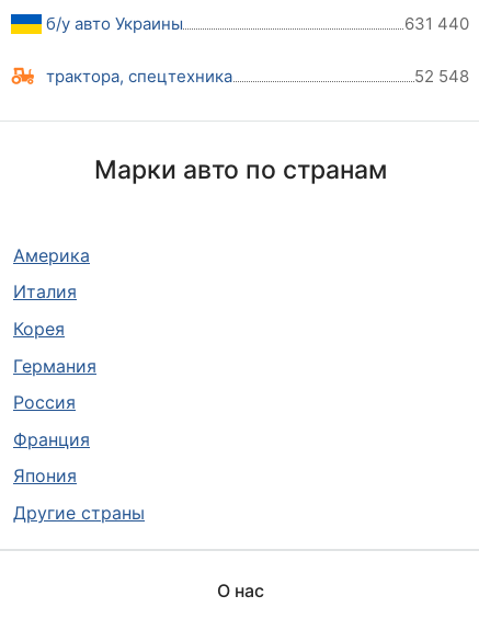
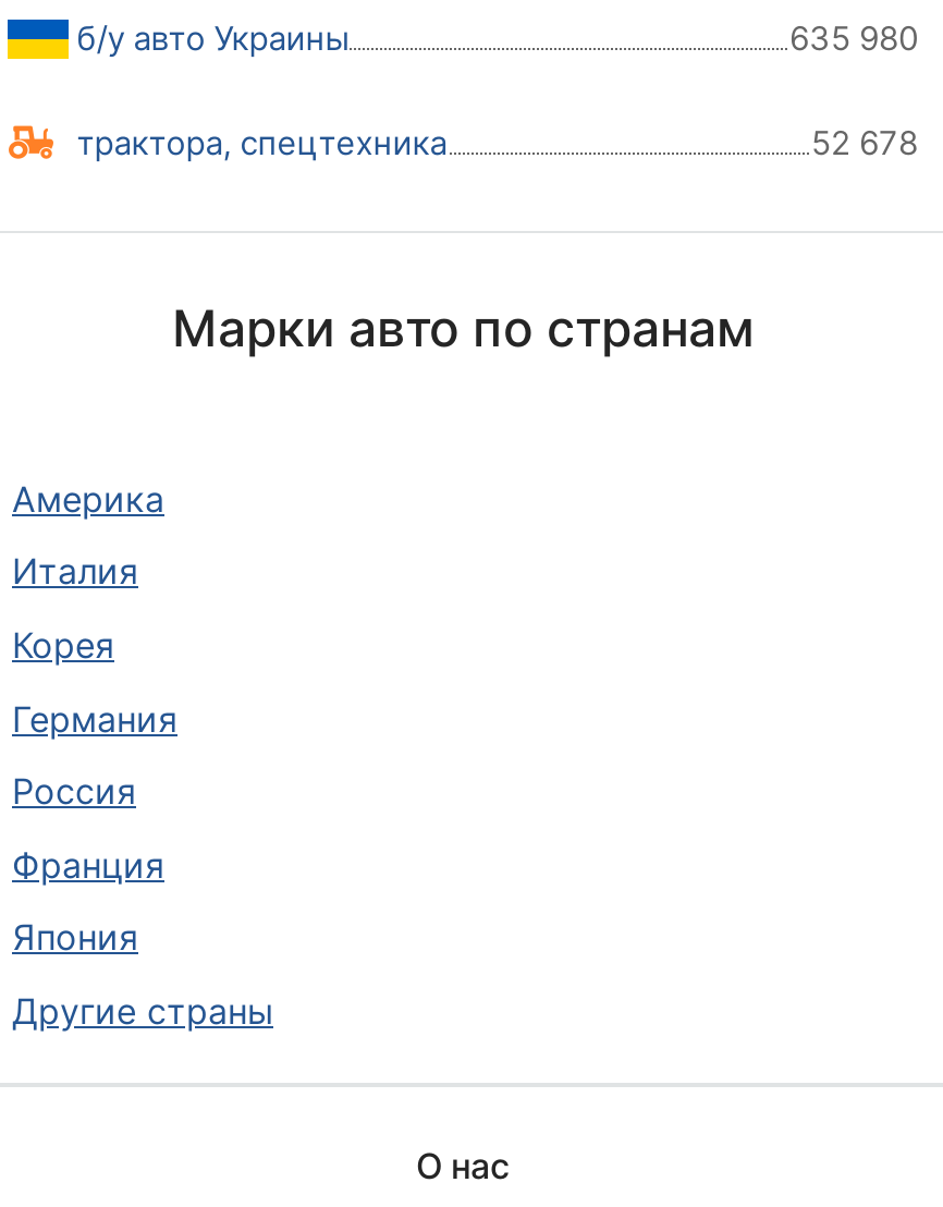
- 631 440
+ 635 980

- 52 548
+ 52 678
